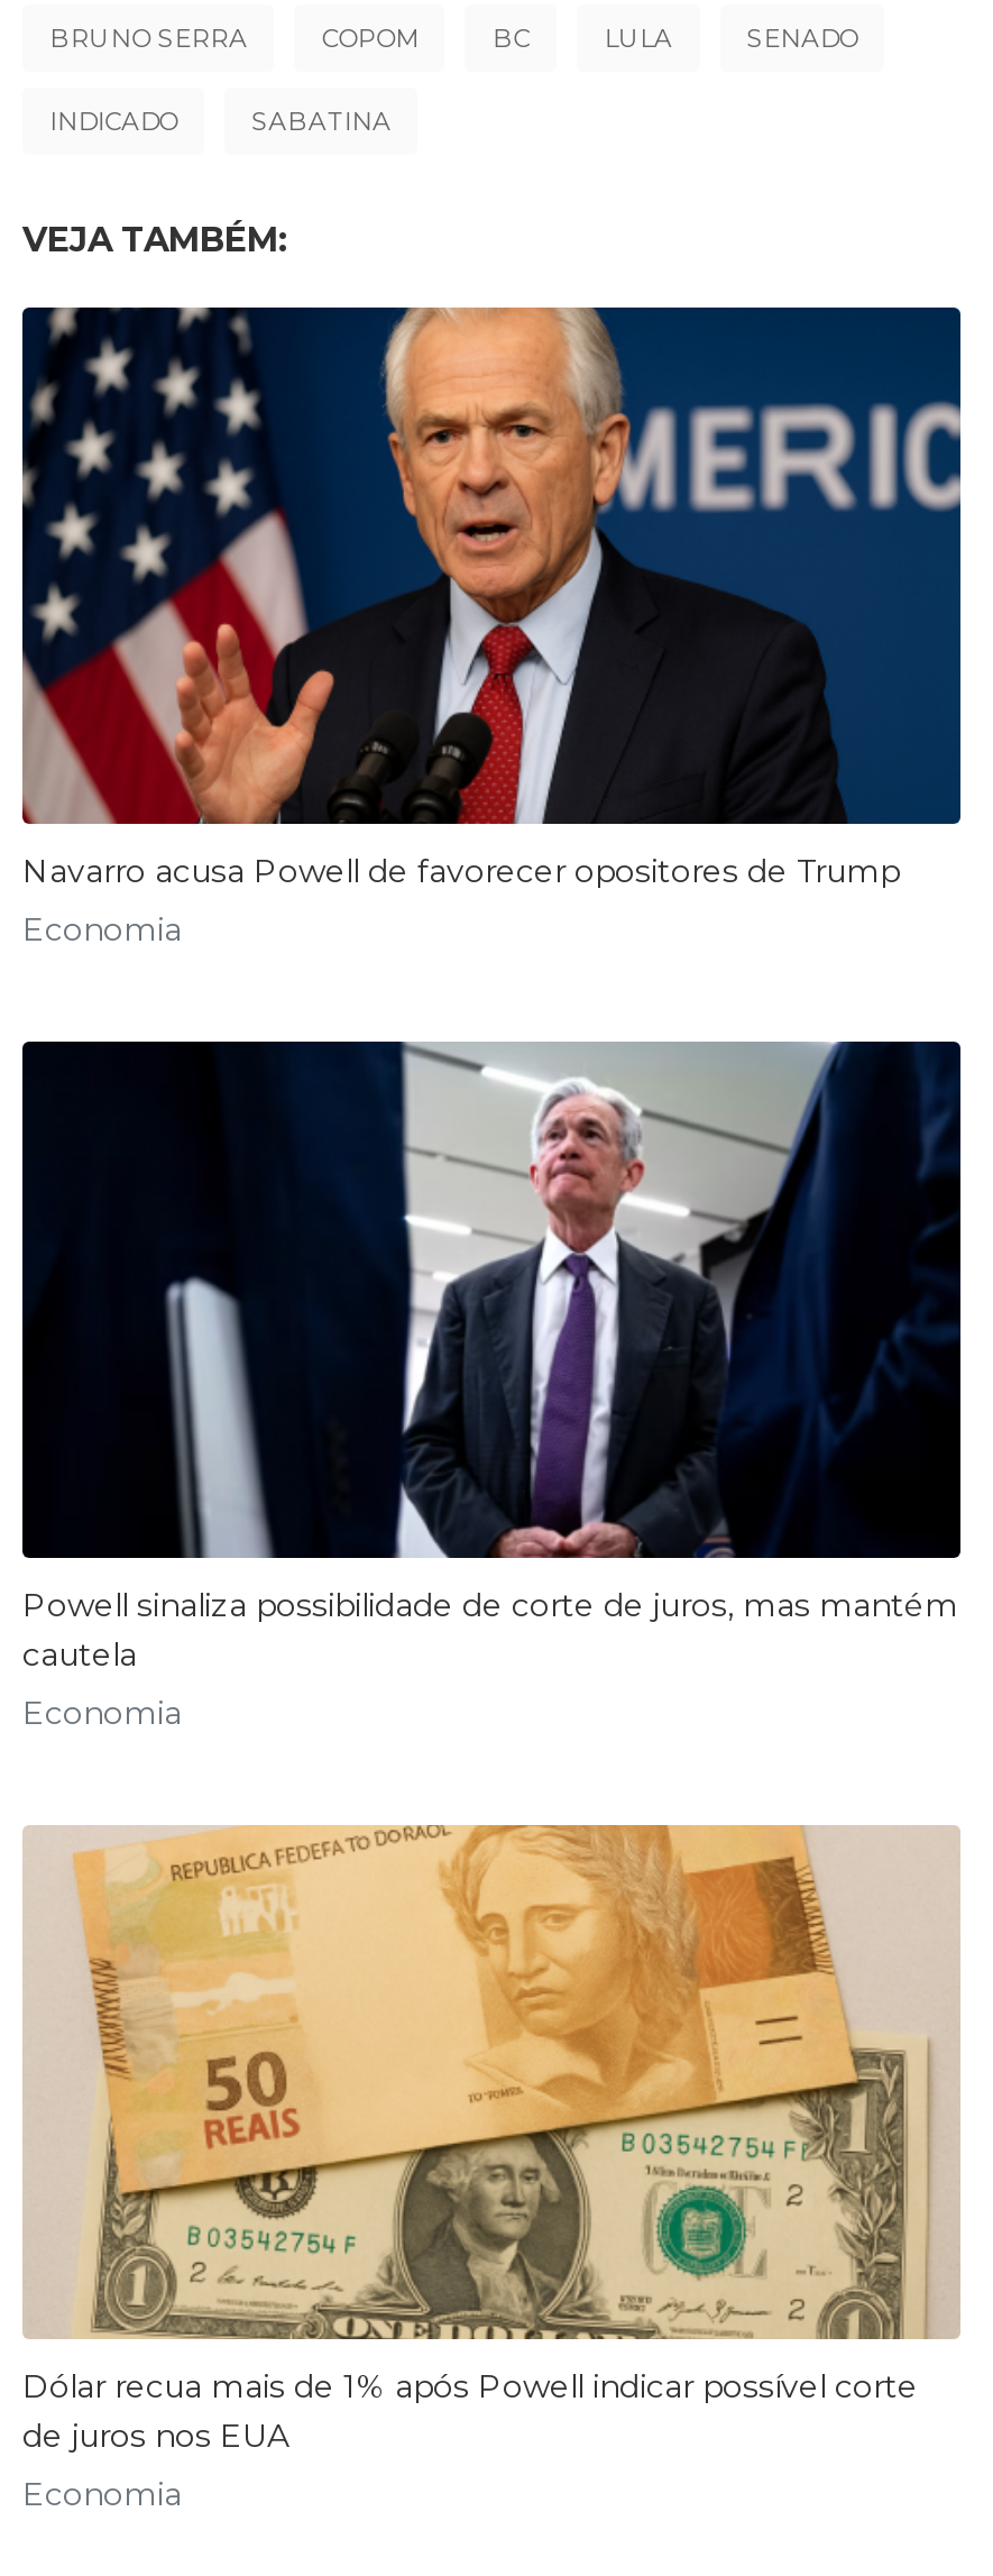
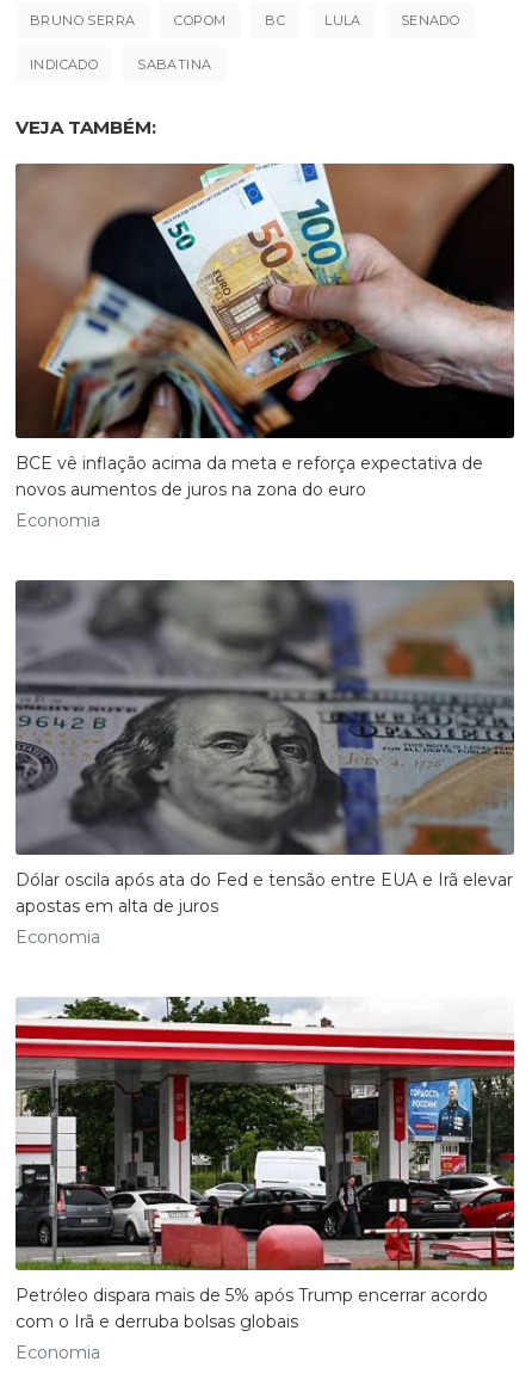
- [image]
- Navarro acusa Powell de favorecer opositores de Trump
+ [image]
+ BCE vê inflação acima da meta e reforça expectativa de
+ novos aumentos de juros na zona do euro

- [image]
- Powell sinaliza possibilidade de corte de juros, mas mantém
- cautela
+ [image]
+ Dólar oscila após ata do Fed e tensão entre EUA e Irã elevar
+ apostas em alta de juros

- [image]
- Dólar recua mais de 1% após Powell indicar possível corte
- de juros nos EUA
+ [image]
+ Petróleo dispara mais de 5% após Trump encerrar acordo
+ com o Irã e derruba bolsas globais
